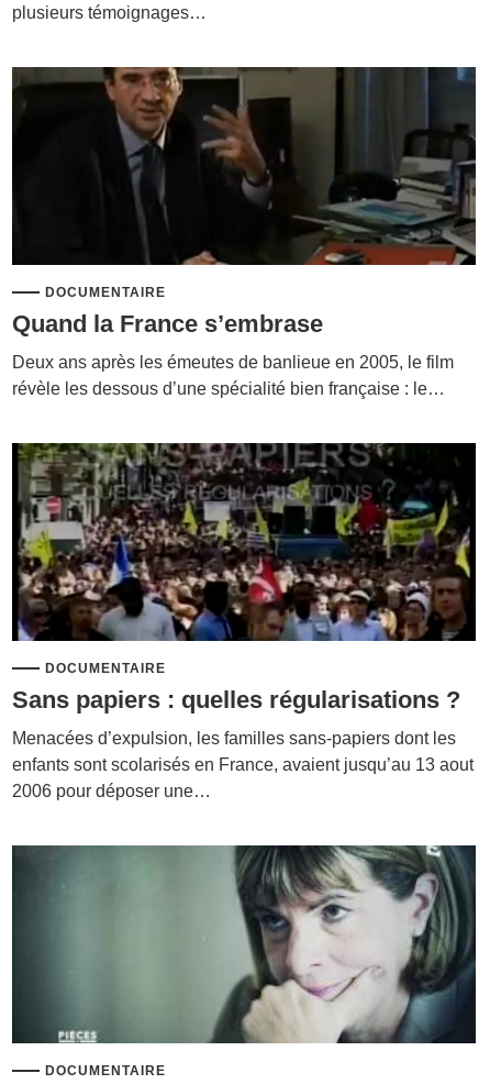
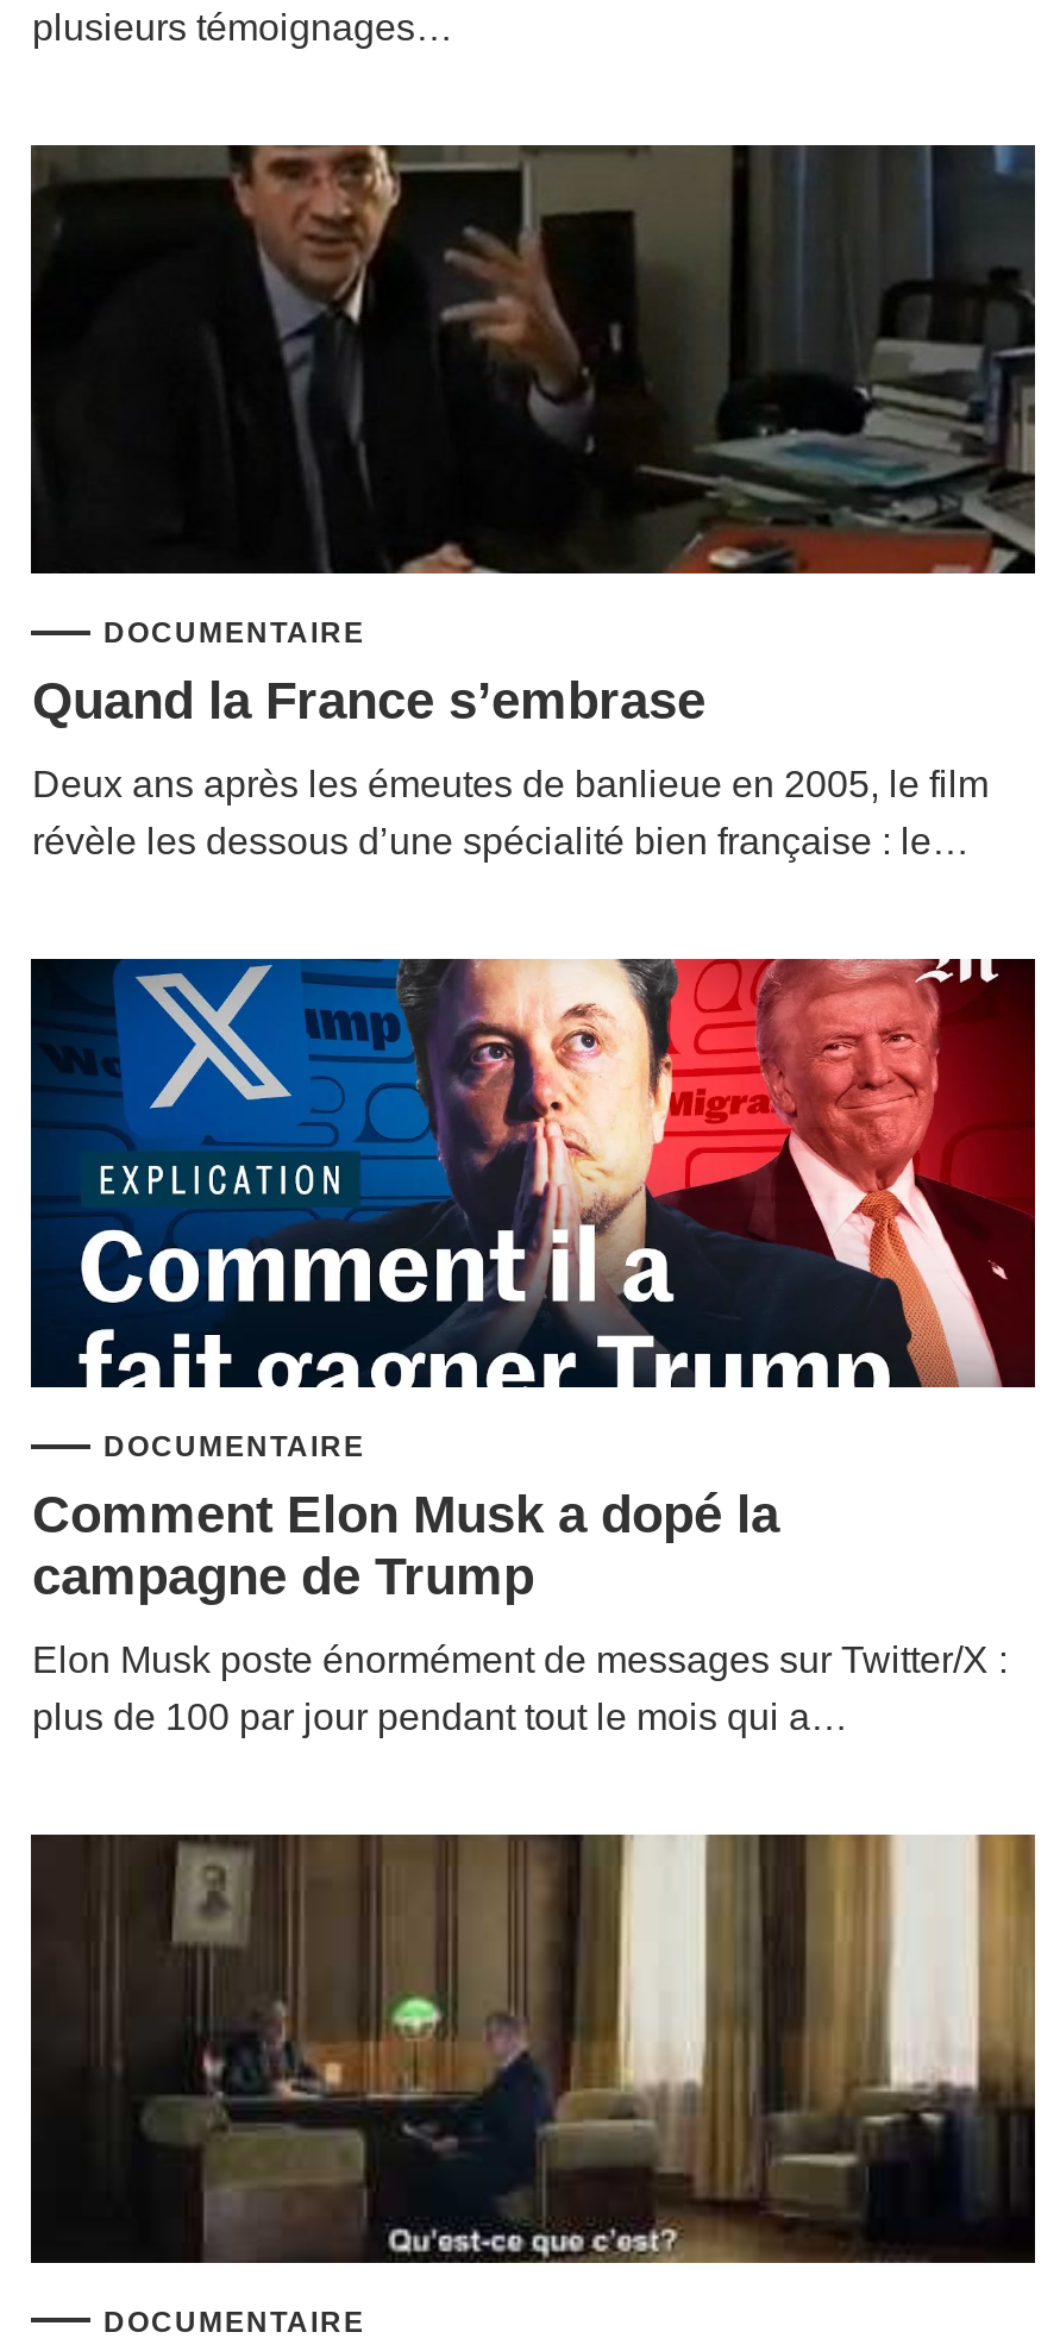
- [image]
- Sans papiers : quelles régularisations ?
+ [image]
+ Comment Elon Musk a dopé la
+ campagne de Trump

- Menacées d’expulsion, les familles sans-papiers dont les
- enfants sont scolarisés en France, avaient jusqu’au 13 aout
- 2006 pour déposer une…
+ Elon Musk poste énormément de messages sur Twitter/X :
+ plus de 100 par jour pendant tout le mois qui a…

- [image]
+ [image]
